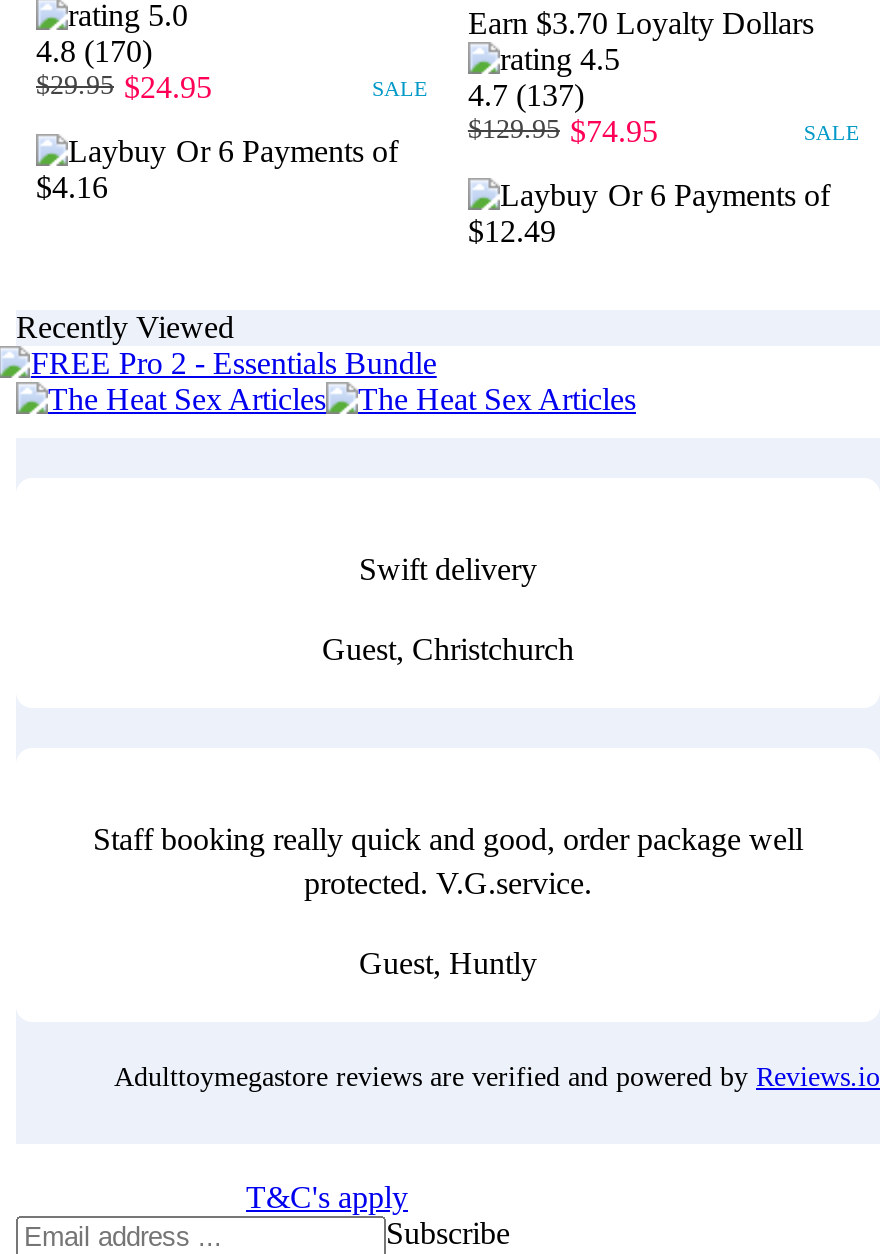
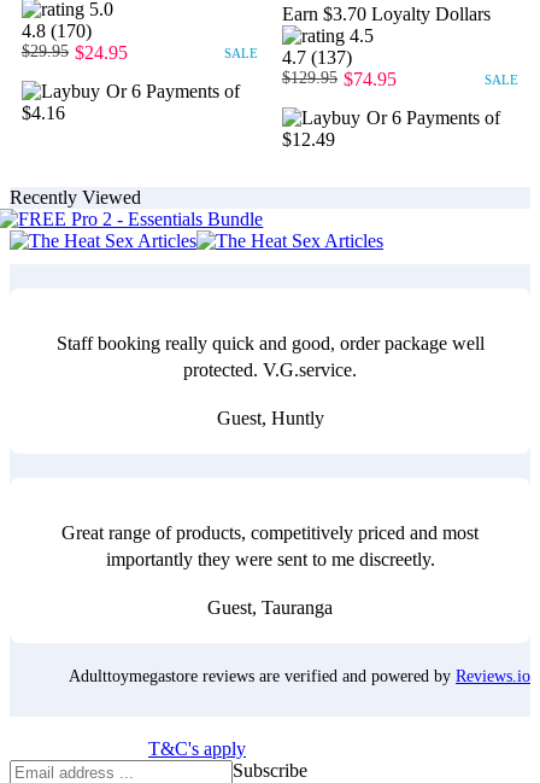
- Swift delivery
- Guest, Christchurch

moved up: Staff booking really quick and good, order package well | protected. V.G.service. | Guest, Huntly

+ Great range of products, competitively priced and most
+ importantly they were sent to me discreetly.
+ Guest, Tauranga
